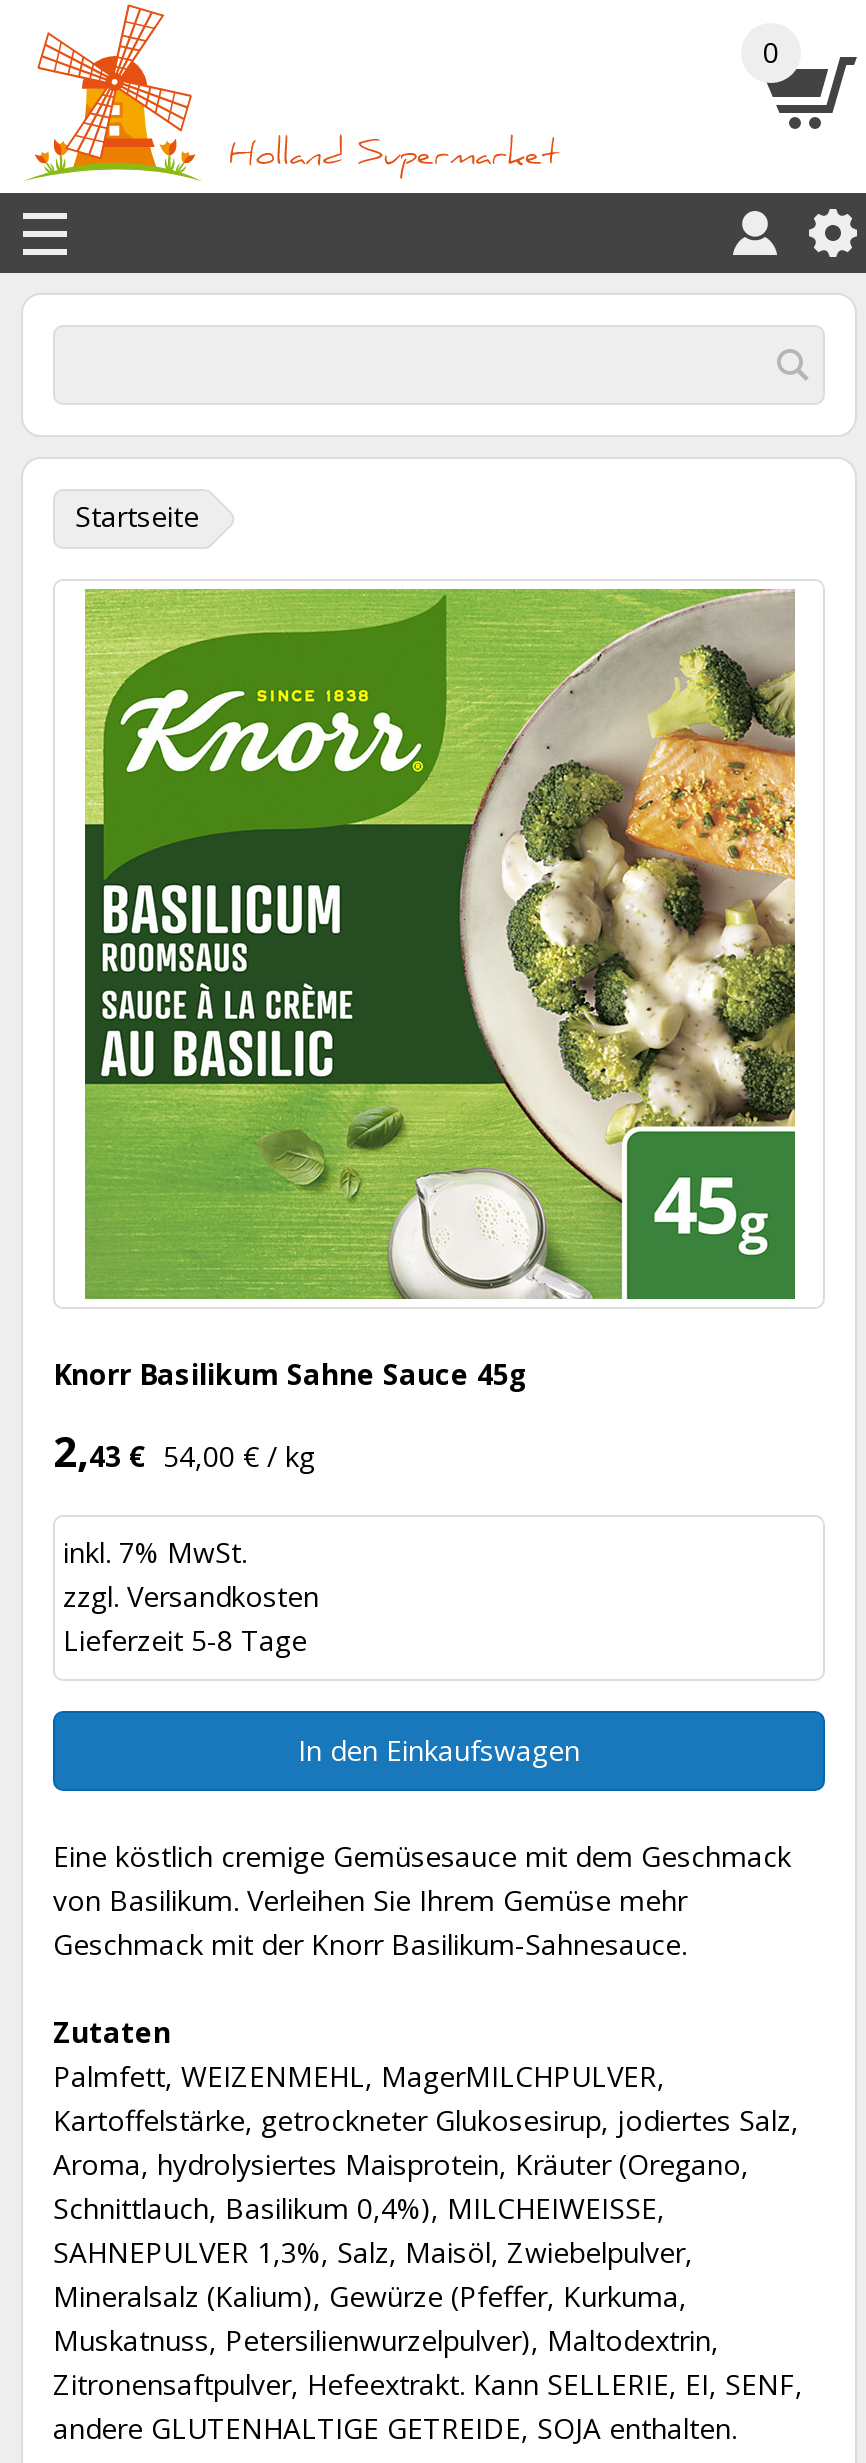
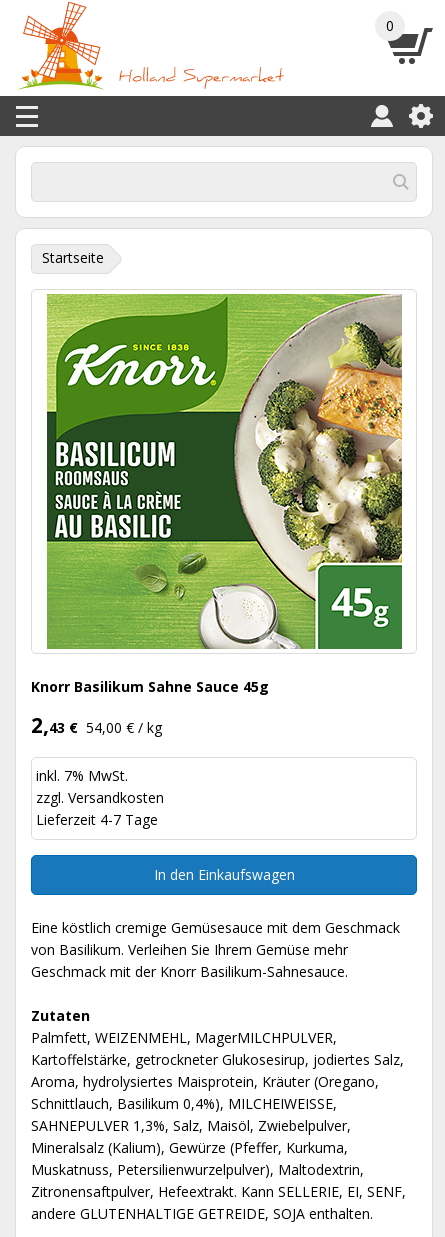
- Lieferzeit 5-8 Tage
+ Lieferzeit 4-7 Tage
